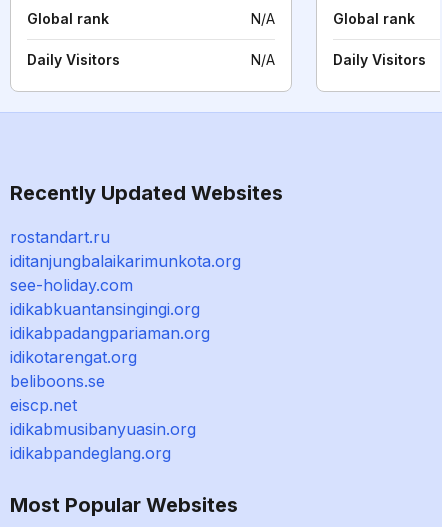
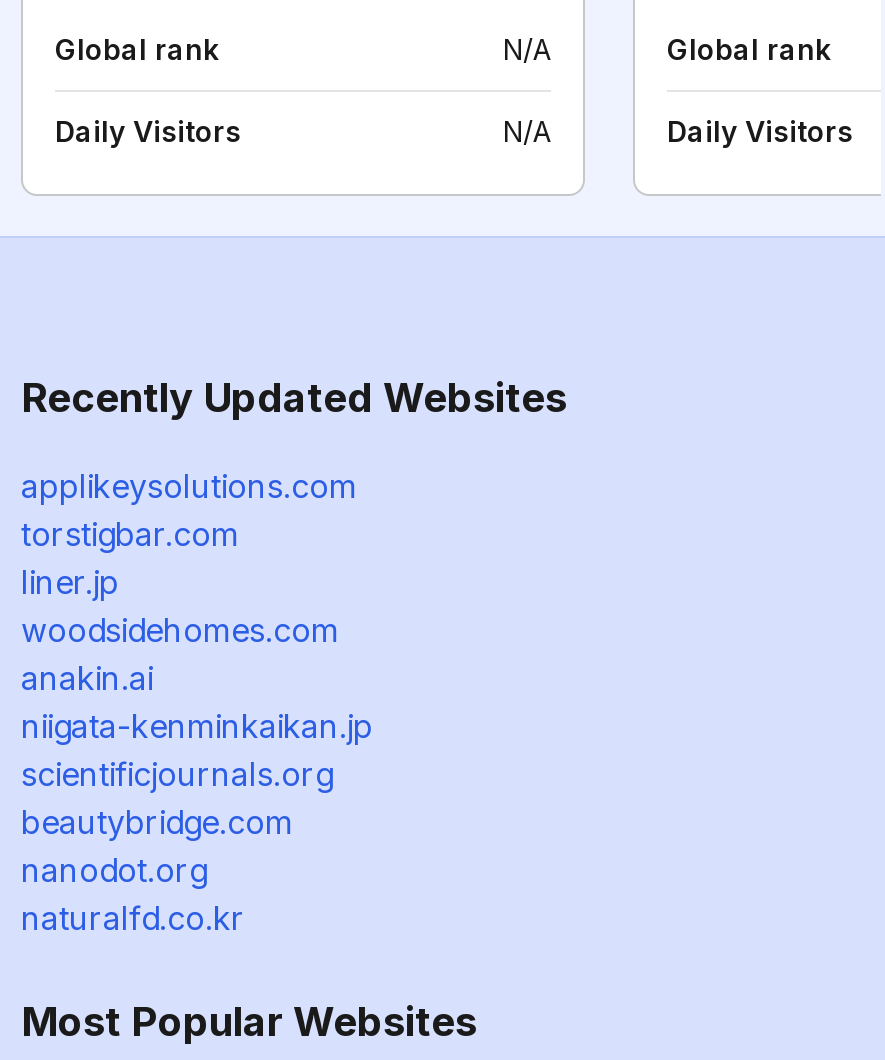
- rostandart.ru
- iditanjungbalaikarimunkota.org
- see-holiday.com
- idikabkuantansingingi.org
- idikabpadangpariaman.org
- idikotarengat.org
- beliboons.se
- eiscp.net
- idikabmusibanyuasin.org
- idikabpandeglang.org
+ applikeysolutions.com
+ torstigbar.com
+ liner.jp
+ woodsidehomes.com
+ anakin.ai
+ niigata-kenminkaikan.jp
+ scientificjournals.org
+ beautybridge.com
+ nanodot.org
+ naturalfd.co.kr
